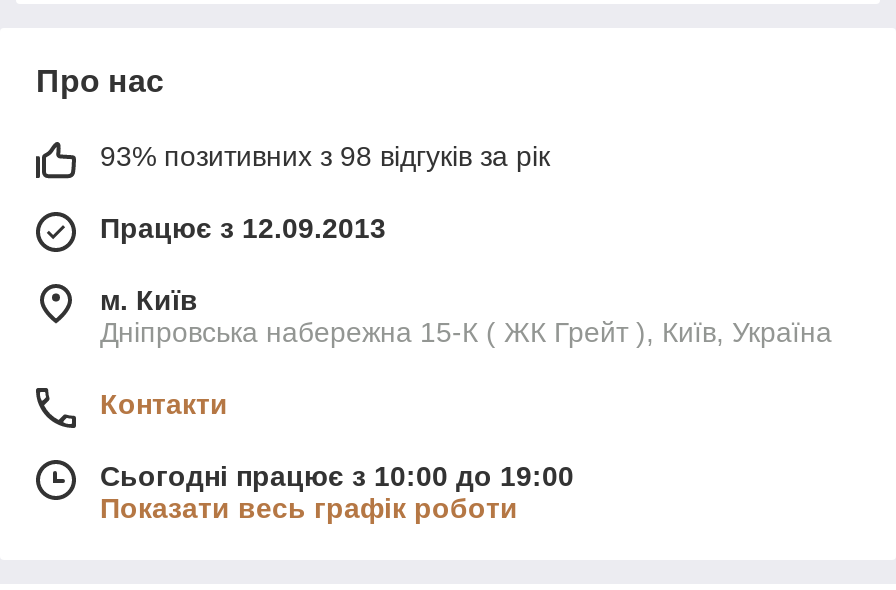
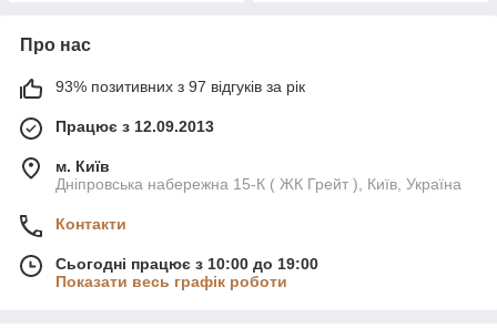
- 93% позитивних з 98 відгуків за рік
+ 93% позитивних з 97 відгуків за рік
